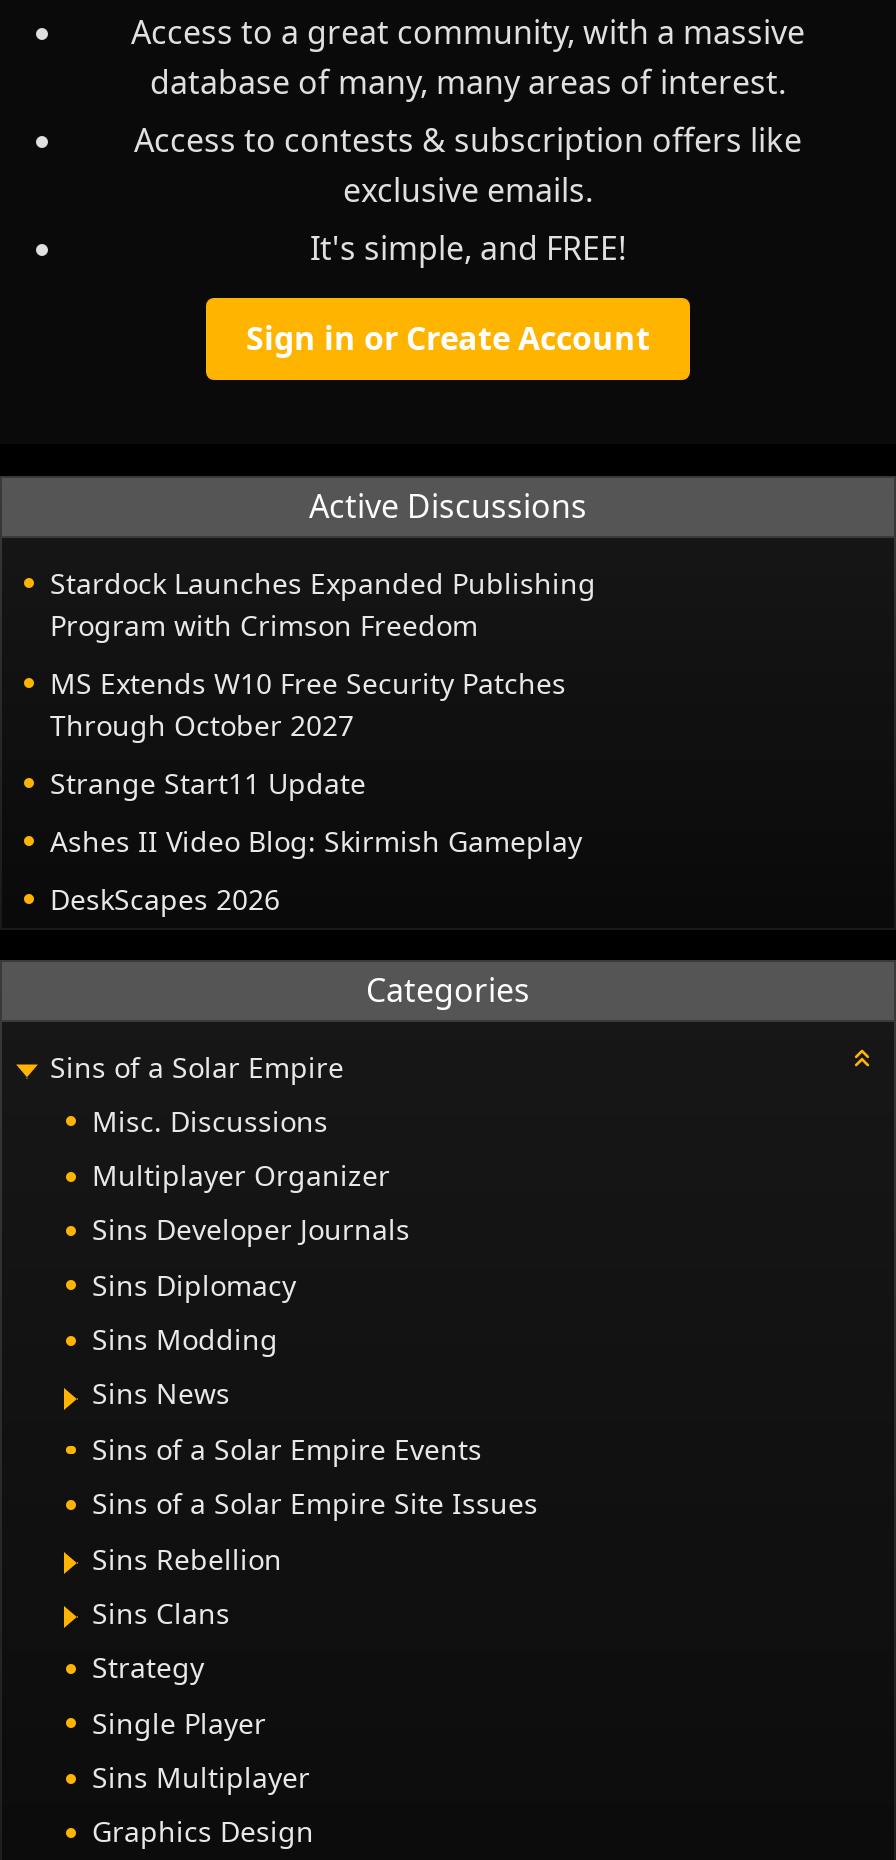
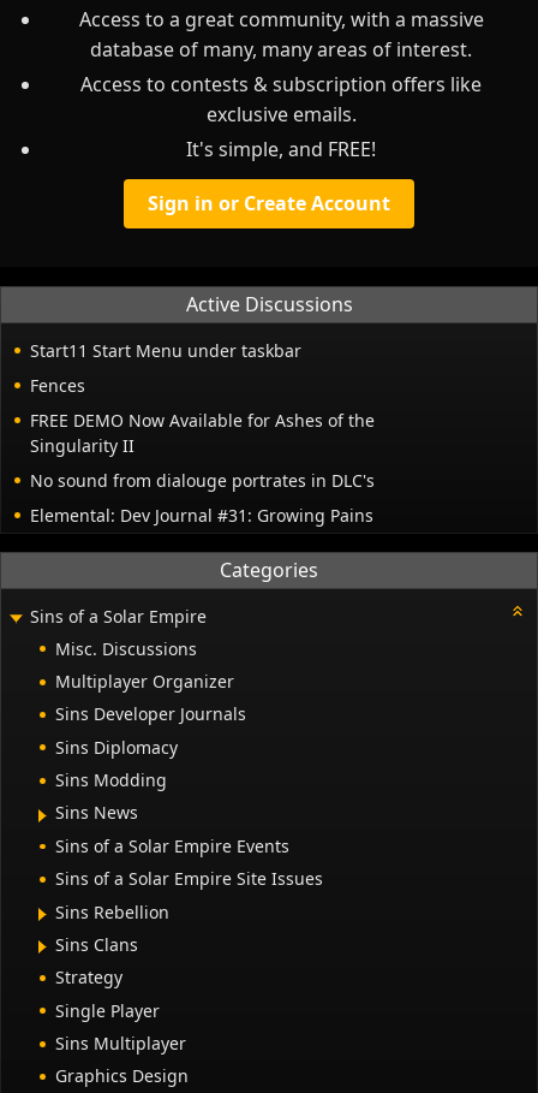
- Stardock Launches Expanded Publishing
- Program with Crimson Freedom
+ Start11 Start Menu under taskbar

- MS Extends W10 Free Security Patches
- Through October 2027
+ Fences

- Strange Start11 Update
+ FREE DEMO Now Available for Ashes of the
+ Singularity II

- Ashes II Video Blog: Skirmish Gameplay
+ No sound from dialouge portrates in DLC's

- DeskScapes 2026
+ Elemental: Dev Journal #31: Growing Pains
